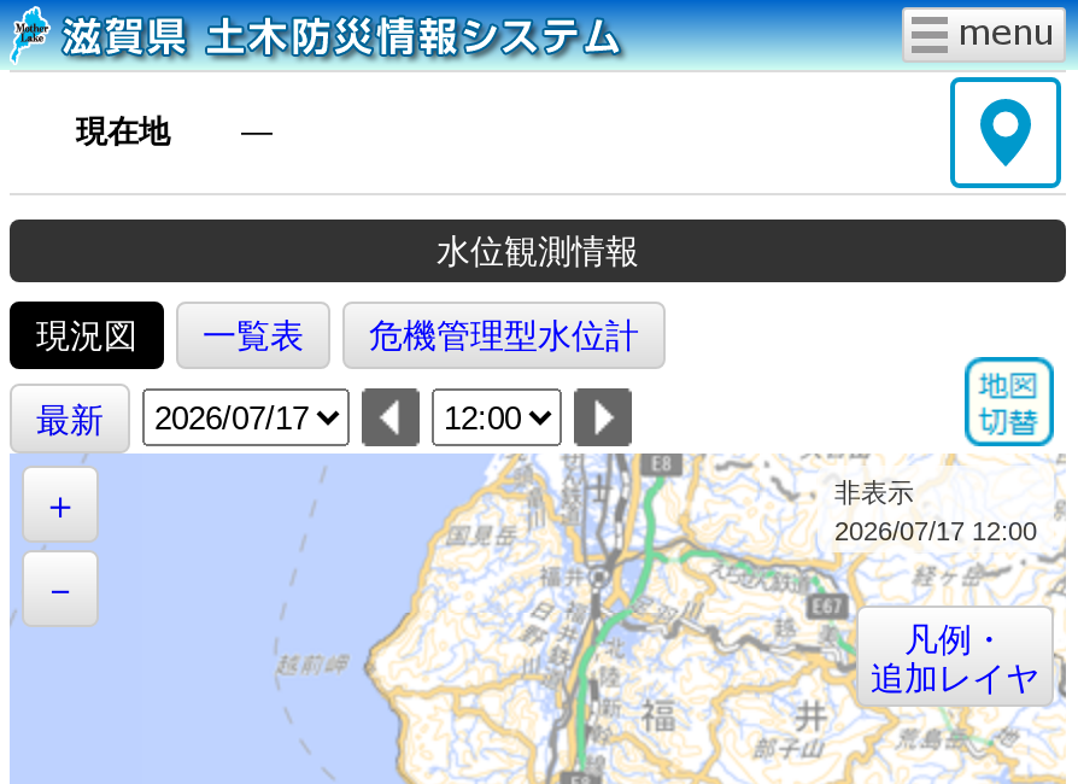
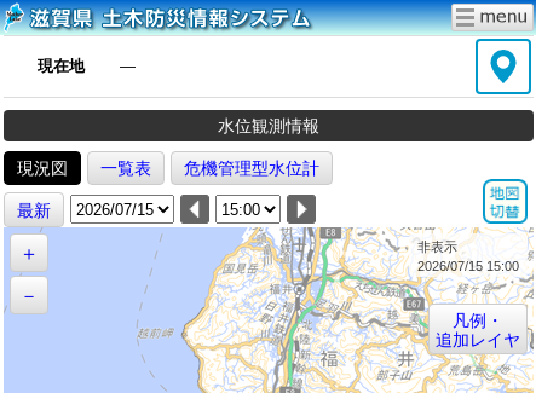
- 2026/07/17 12:00
+ 2026/07/15 15:00
